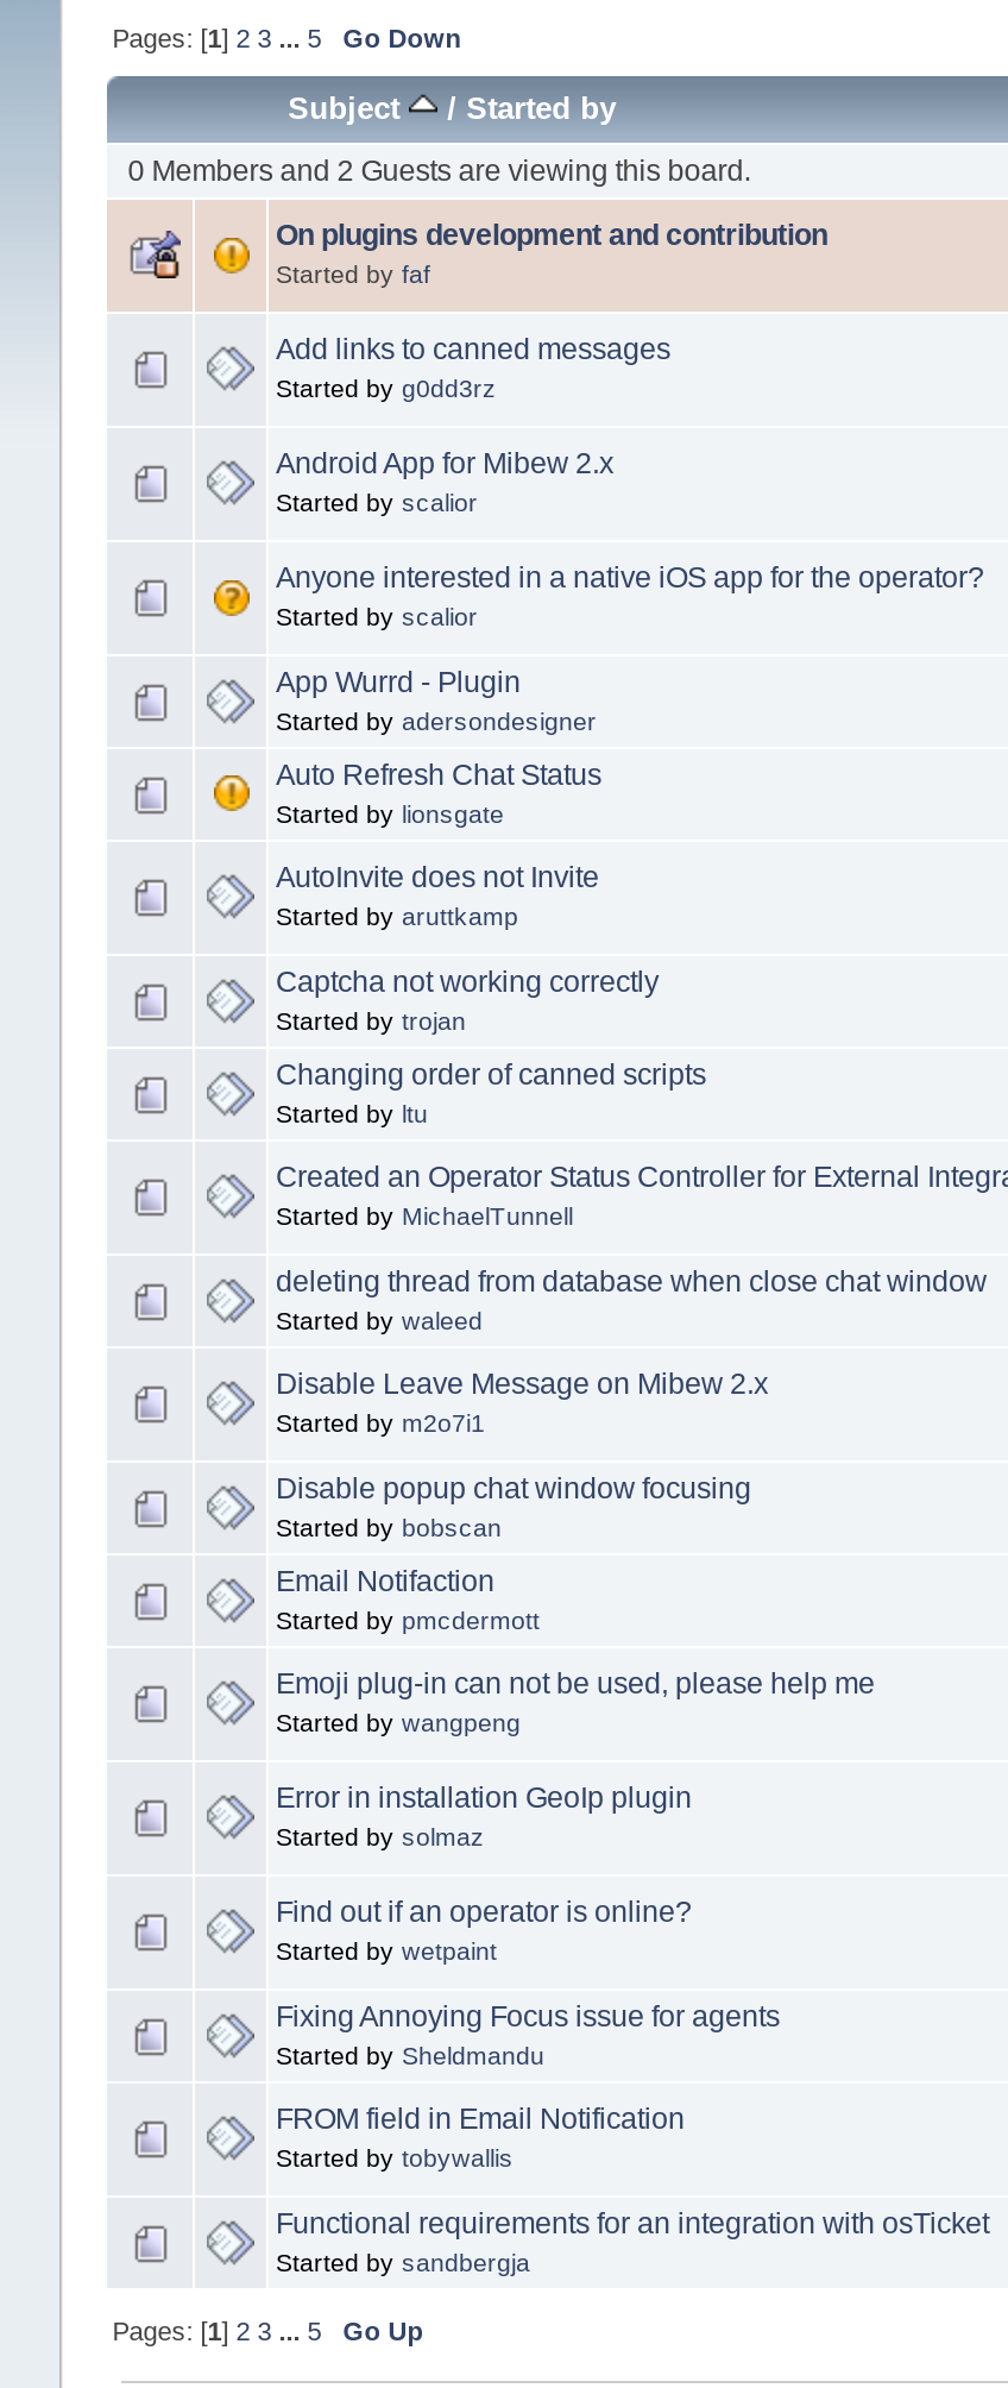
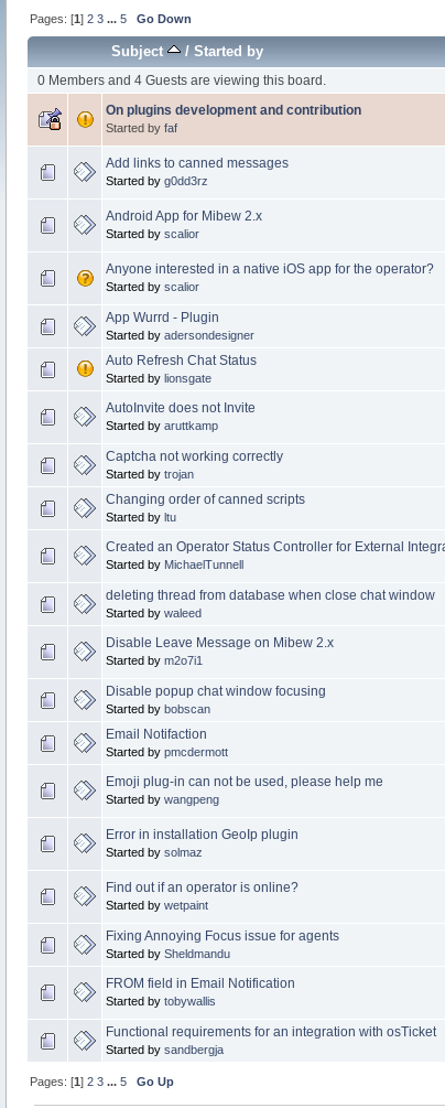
- 0 Members and 2 Guests are viewing this board.
+ 0 Members and 4 Guests are viewing this board.
